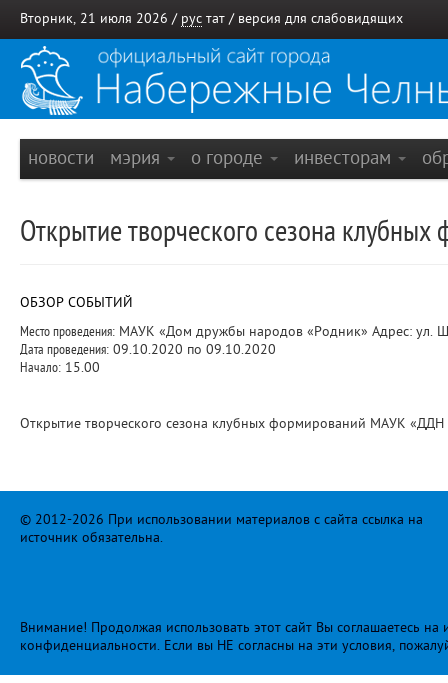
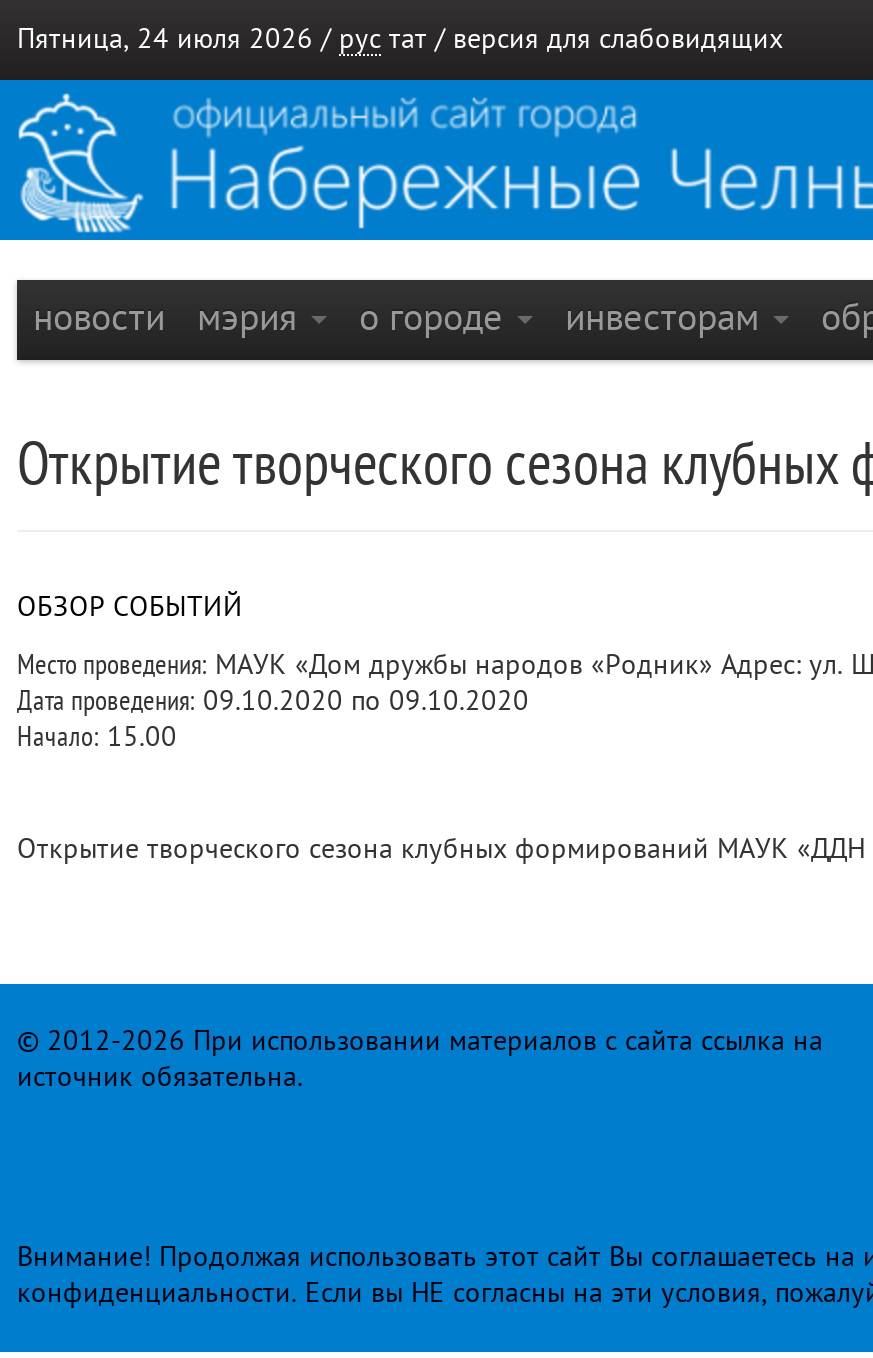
- Вторник, 21 июля 2026 / рус тат / версия для слабовидящих
+ Пятница, 24 июля 2026 / рус тат / версия для слабовидящих
